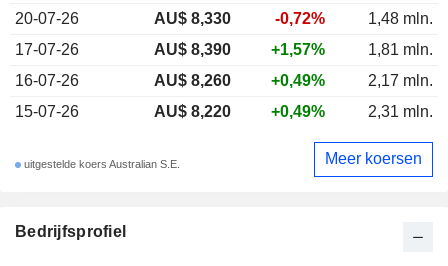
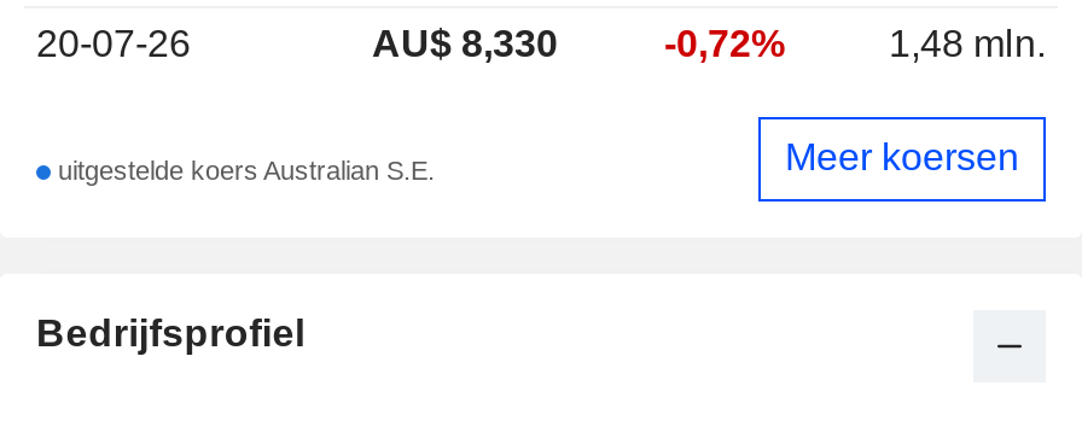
- 17-07-26
- AU$ 8,390
- +1,57%
- 1,81 mln.
- 16-07-26
- AU$ 8,260
- +0,49%
- 2,17 mln.
- 15-07-26
- AU$ 8,220
- +0,49%
- 2,31 mln.
